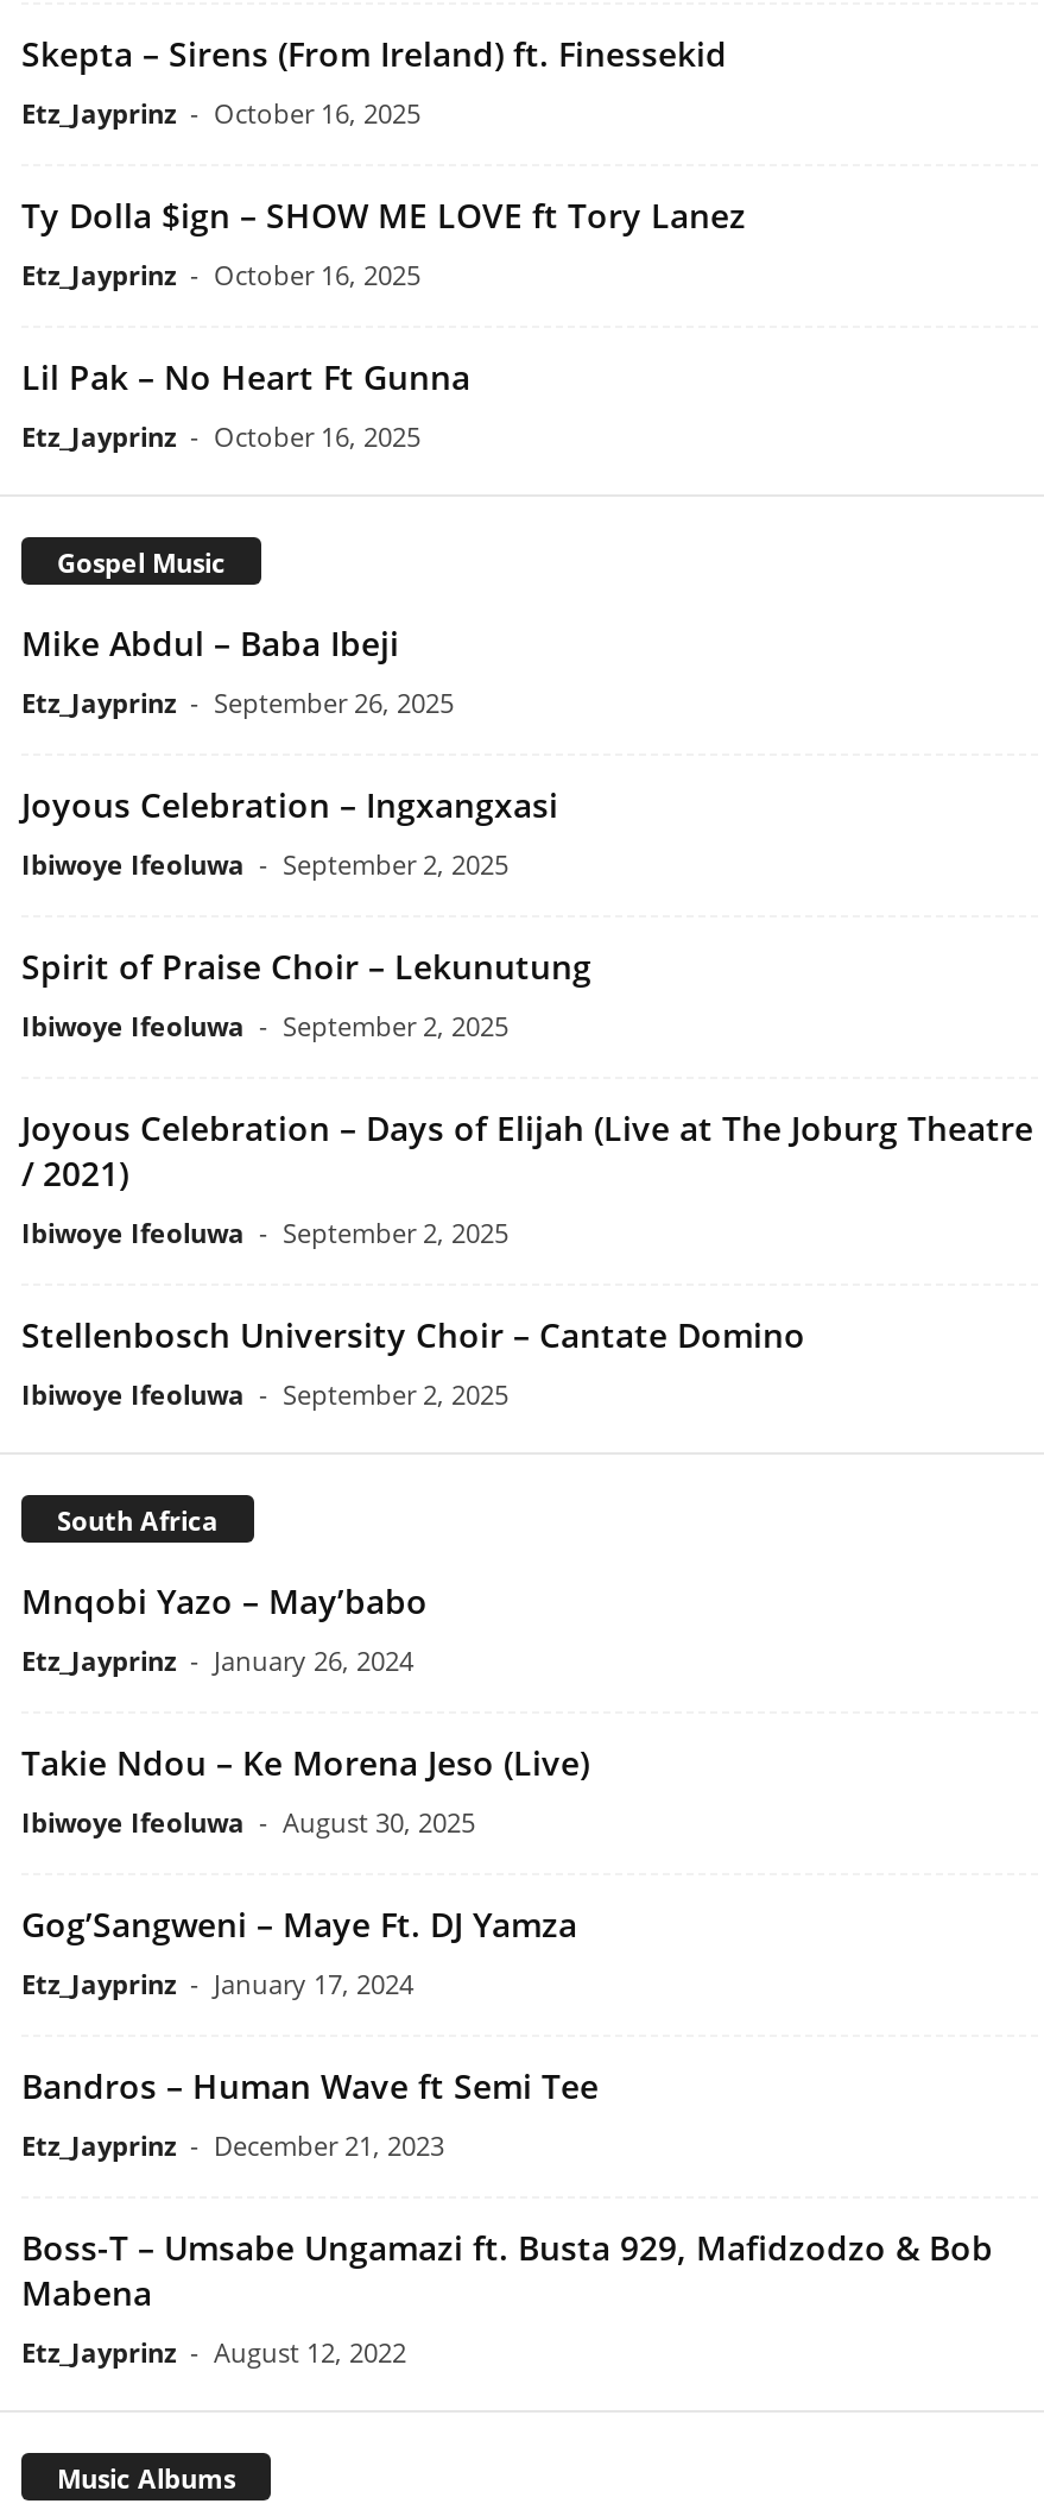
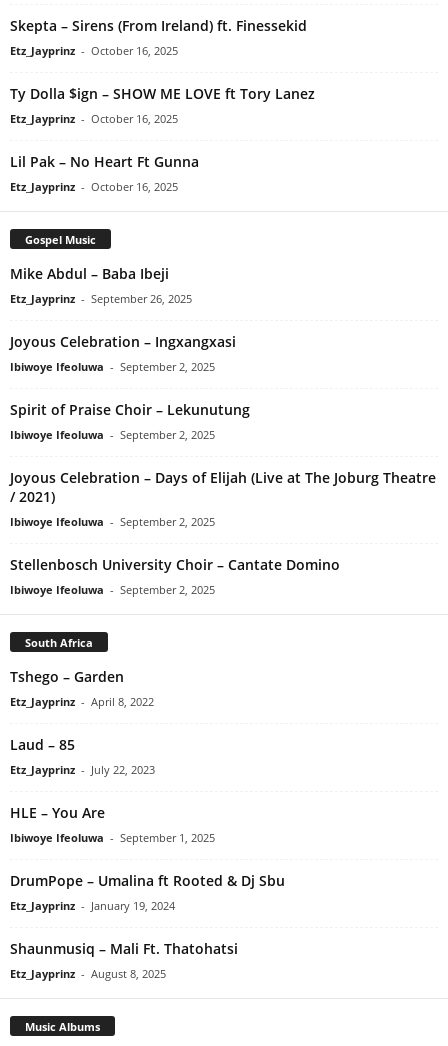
- Mnqobi Yazo – May’babo
- Etz_Jayprinz - January 26, 2024
+ Tshego – Garden
+ Etz_Jayprinz - April 8, 2022

- Takie Ndou – Ke Morena Jeso (Live)
- Ibiwoye Ifeoluwa - August 30, 2025
+ Laud – 85
+ Etz_Jayprinz - July 22, 2023

- Gog’Sangweni – Maye Ft. DJ Yamza
- Etz_Jayprinz - January 17, 2024
+ HLE – You Are
+ Ibiwoye Ifeoluwa - September 1, 2025

- Bandros – Human Wave ft Semi Tee
- Etz_Jayprinz - December 21, 2023
+ DrumPope – Umalina ft Rooted & Dj Sbu
+ Etz_Jayprinz - January 19, 2024

- Boss-T – Umsabe Ungamazi ft. Busta 929, Mafidzodzo & Bob
- Mabena
- Etz_Jayprinz - August 12, 2022
+ Shaunmusiq – Mali Ft. Thatohatsi
+ Etz_Jayprinz - August 8, 2025
